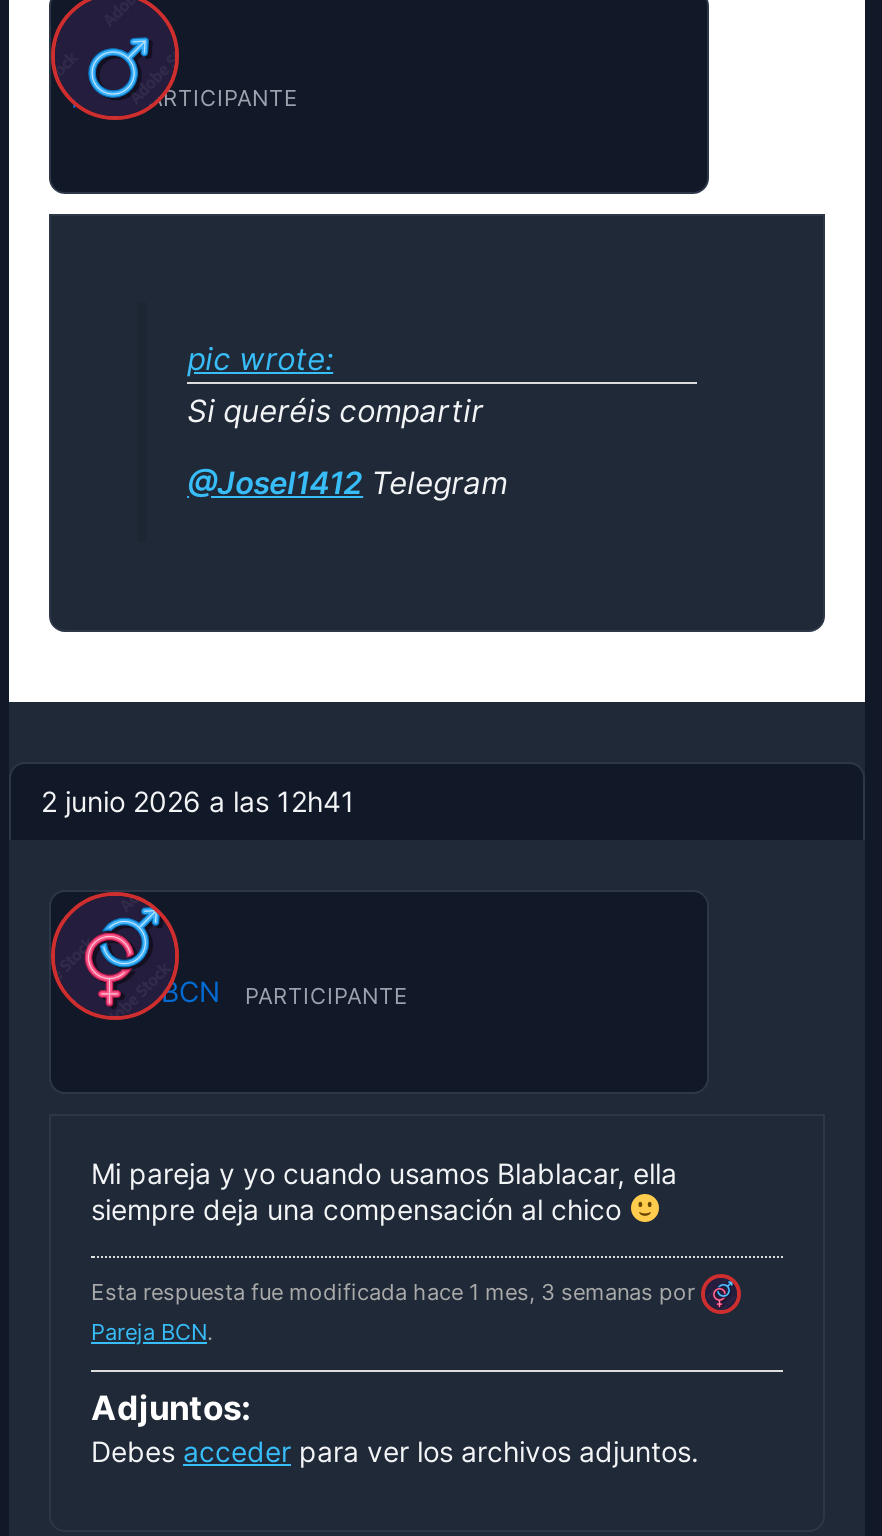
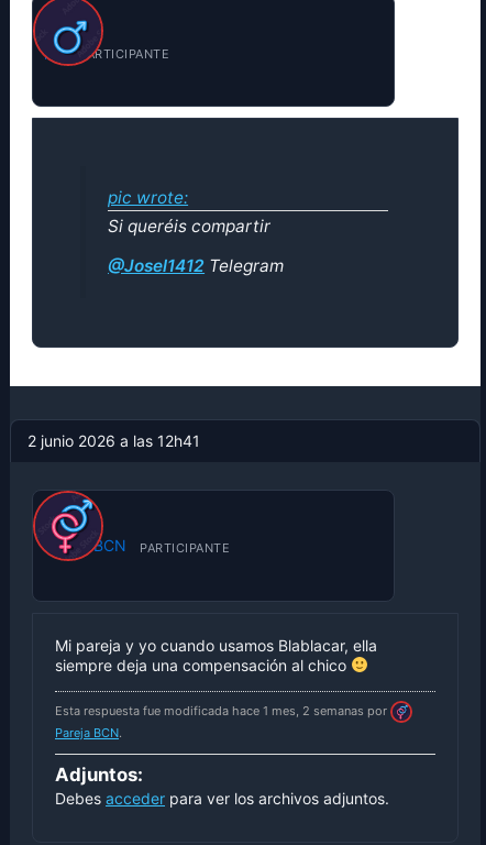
- Esta respuesta fue modificada hace 1 mes, 3 semanas por
+ Esta respuesta fue modificada hace 1 mes, 2 semanas por
